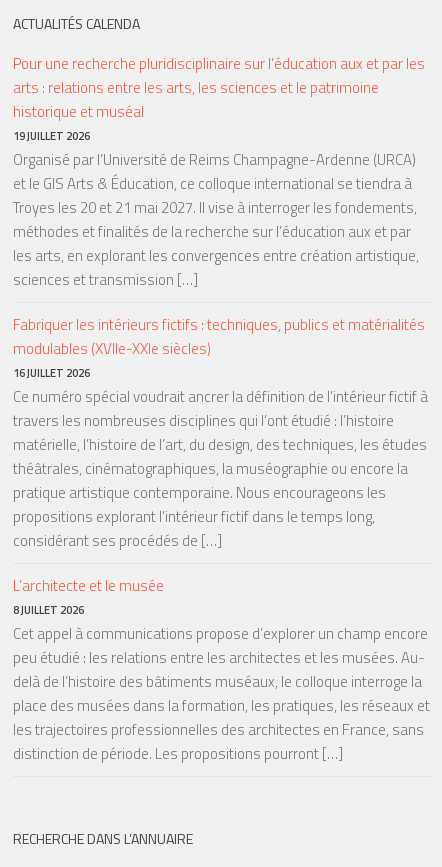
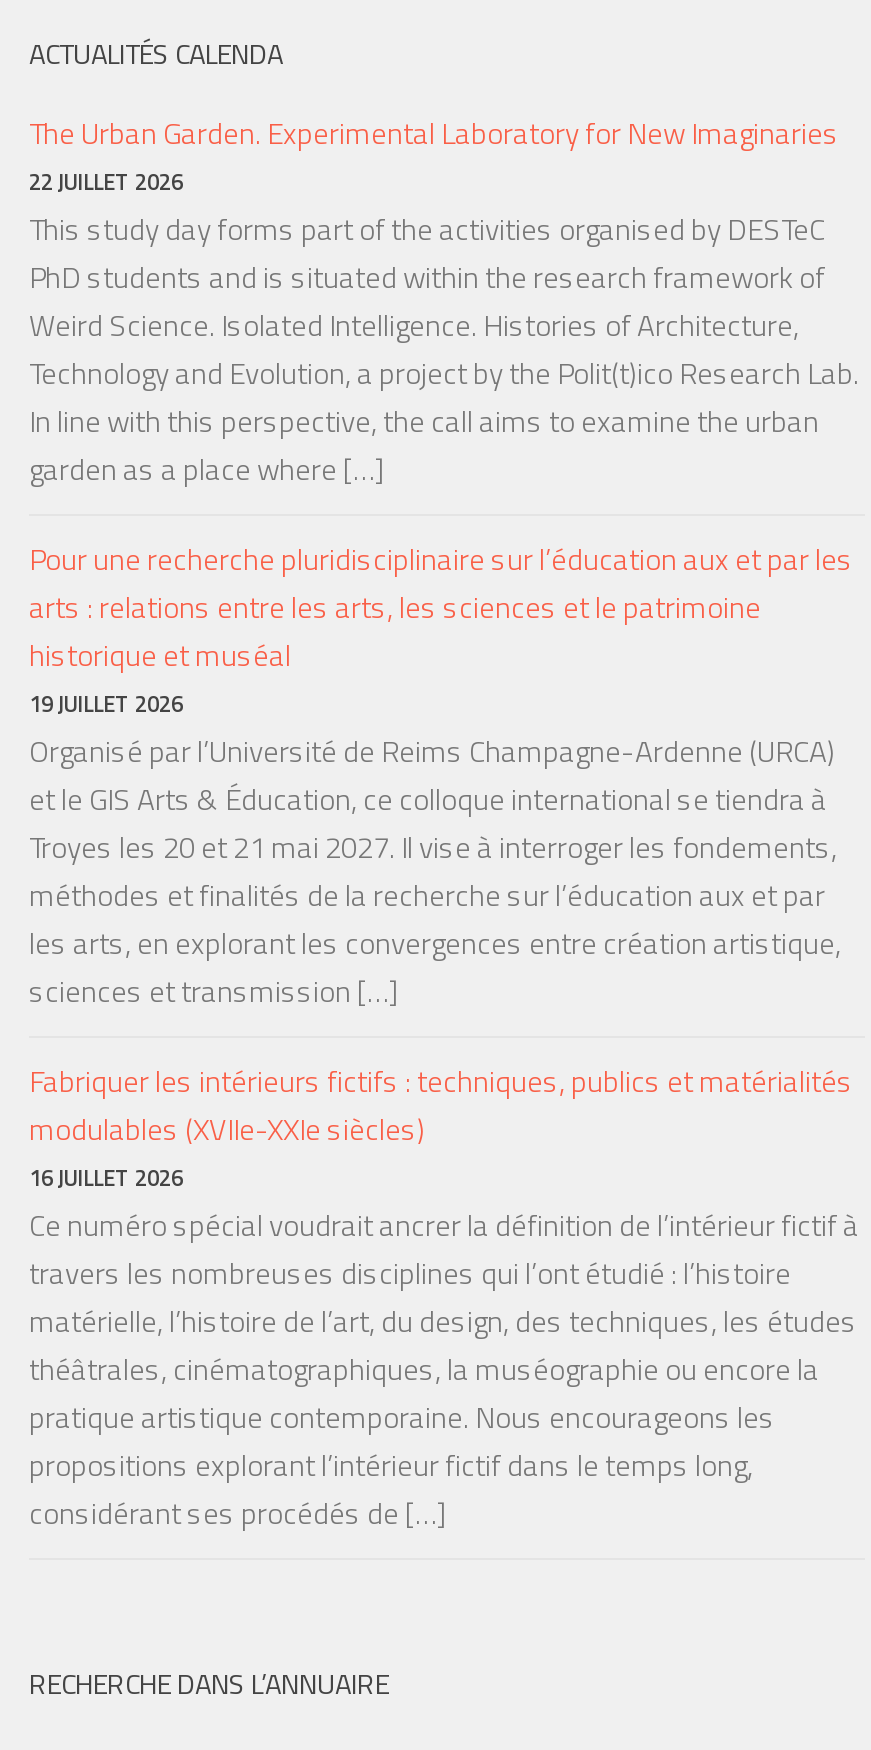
+ The Urban Garden. Experimental Laboratory for New Imaginaries
+ 22 JUILLET 2026
+ This study day forms part of the activities organised by DESTeC
+ PhD students and is situated within the research framework of
+ Weird Science. Isolated Intelligence. Histories of Architecture,
+ Technology and Evolution, a project by the Polit(t)ico Research Lab.
+ In line with this perspective, the call aims to examine the urban
+ garden as a place where […]

moved down: Pour une recherche pluridisciplinaire sur l’éducation aux et par les | arts : relations entre les arts, les sciences et le patrimoine | historique et muséal | ... | propositions explorant l’intérieur fictif dans le temps long, | considérant ses procédés de […]

- L’architecte et le musée
- 8 JUILLET 2026
- Cet appel à communications propose d’explorer un champ encore
- peu étudié : les relations entre les architectes et les musées. Au-
- delà de l’histoire des bâtiments muséaux, le colloque interroge la
- place des musées dans la formation, les pratiques, les réseaux et
- les trajectoires professionnelles des architectes en France, sans
- distinction de période. Les propositions pourront […]
